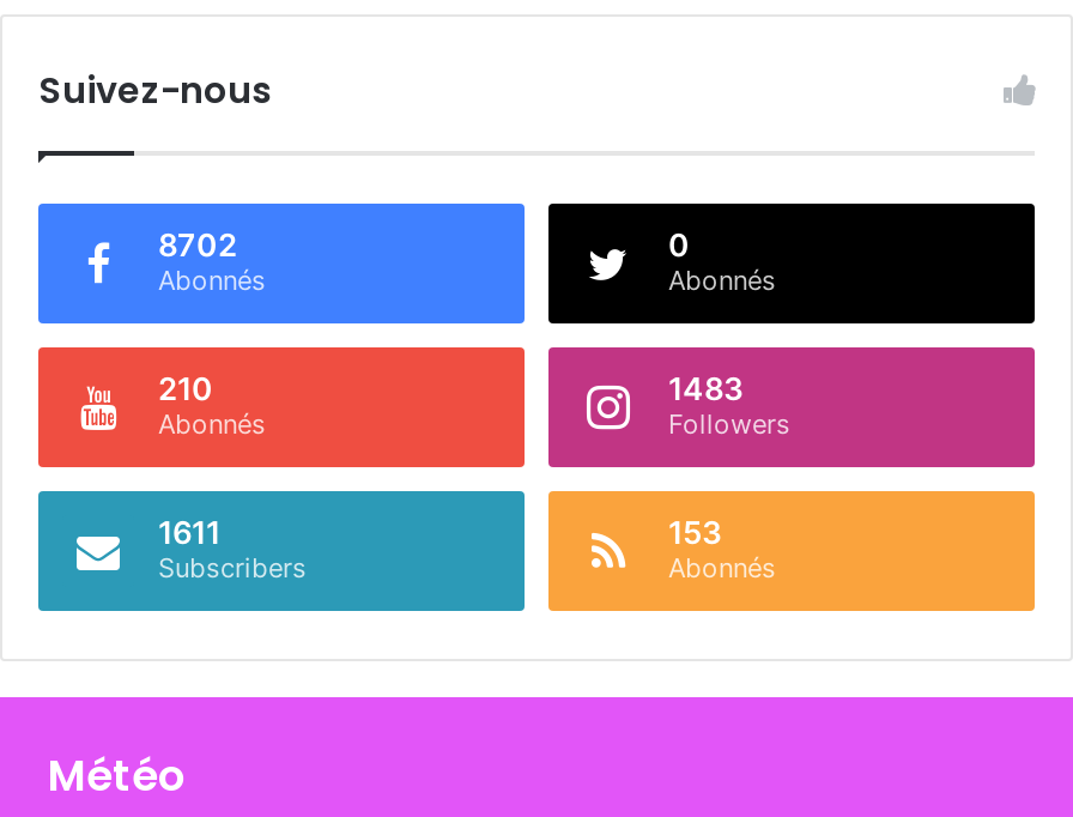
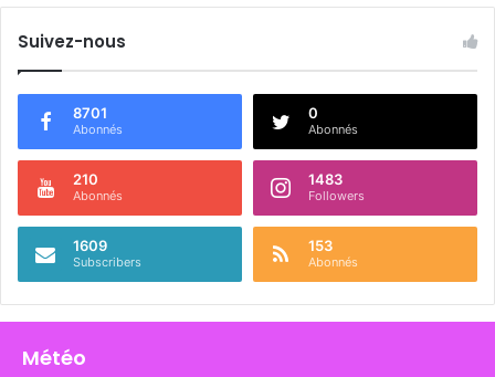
- 8702
+ 8701

- 1611
+ 1609
